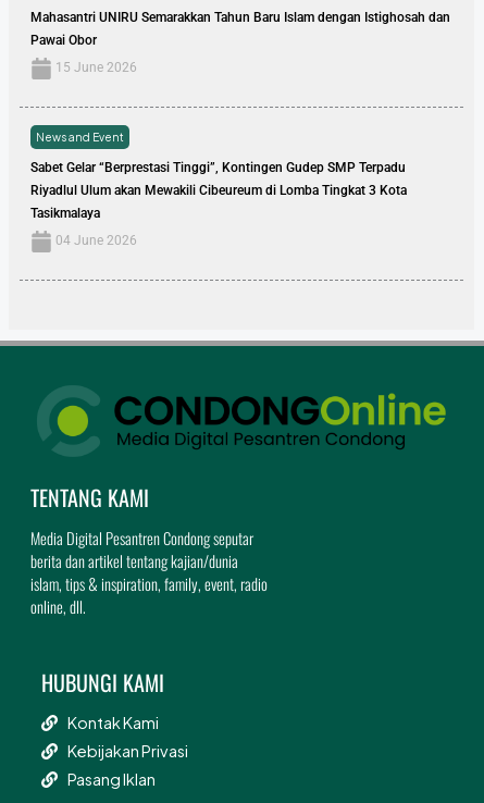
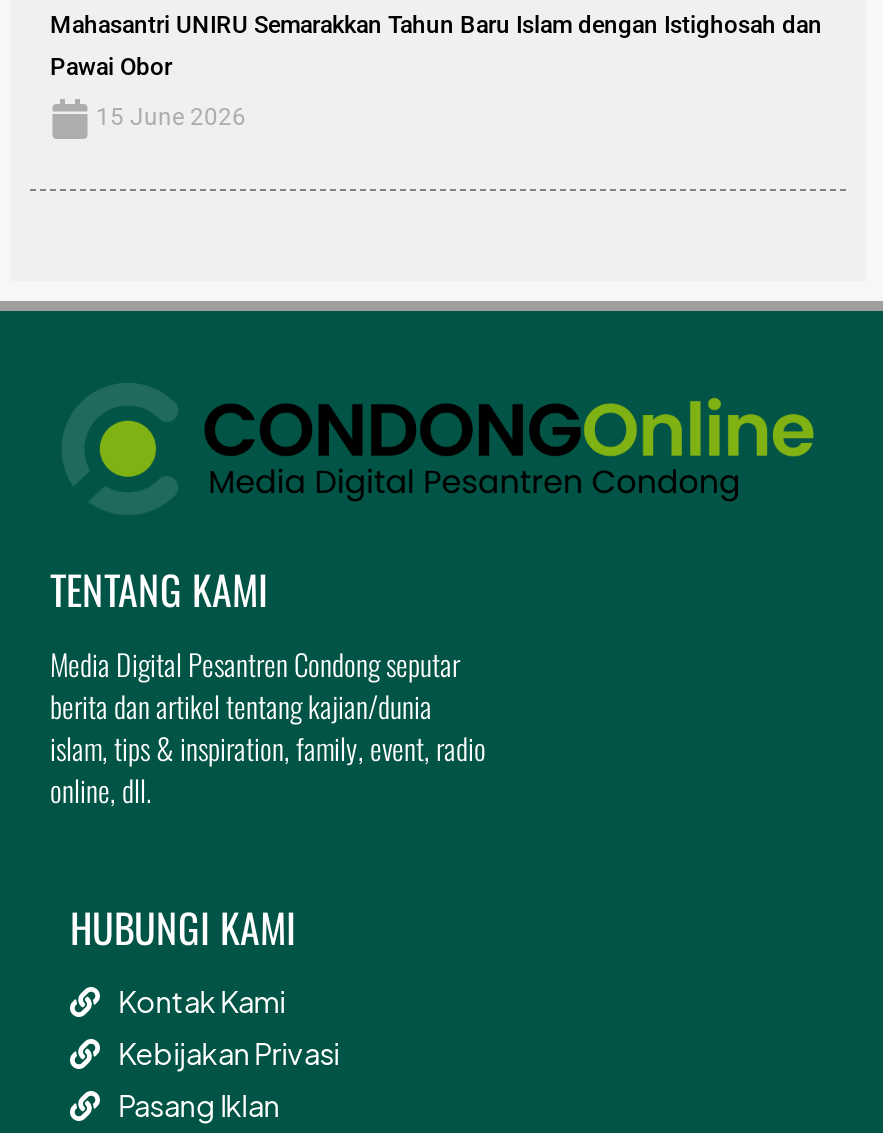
- News and Event
- Sabet Gelar “Berprestasi Tinggi”, Kontingen Gudep SMP Terpadu
- Riyadlul Ulum akan Mewakili Cibeureum di Lomba Tingkat 3 Kota
- Tasikmalaya
- 04 June 2026
